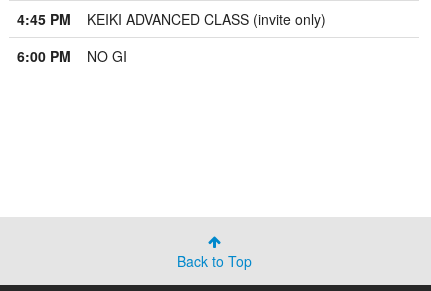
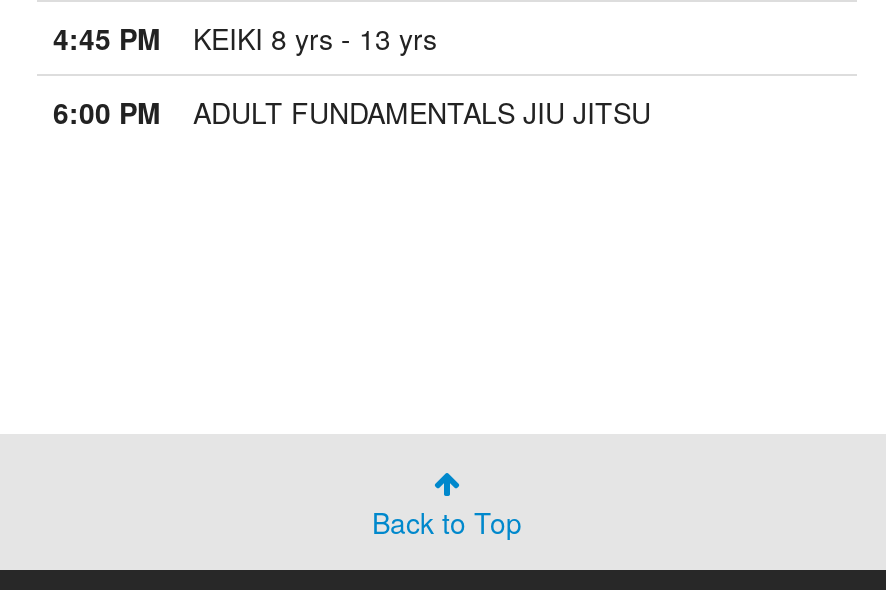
- KEIKI ADVANCED CLASS (invite only)
+ KEIKI 8 yrs - 13 yrs

- NO GI
+ ADULT FUNDAMENTALS JIU JITSU
